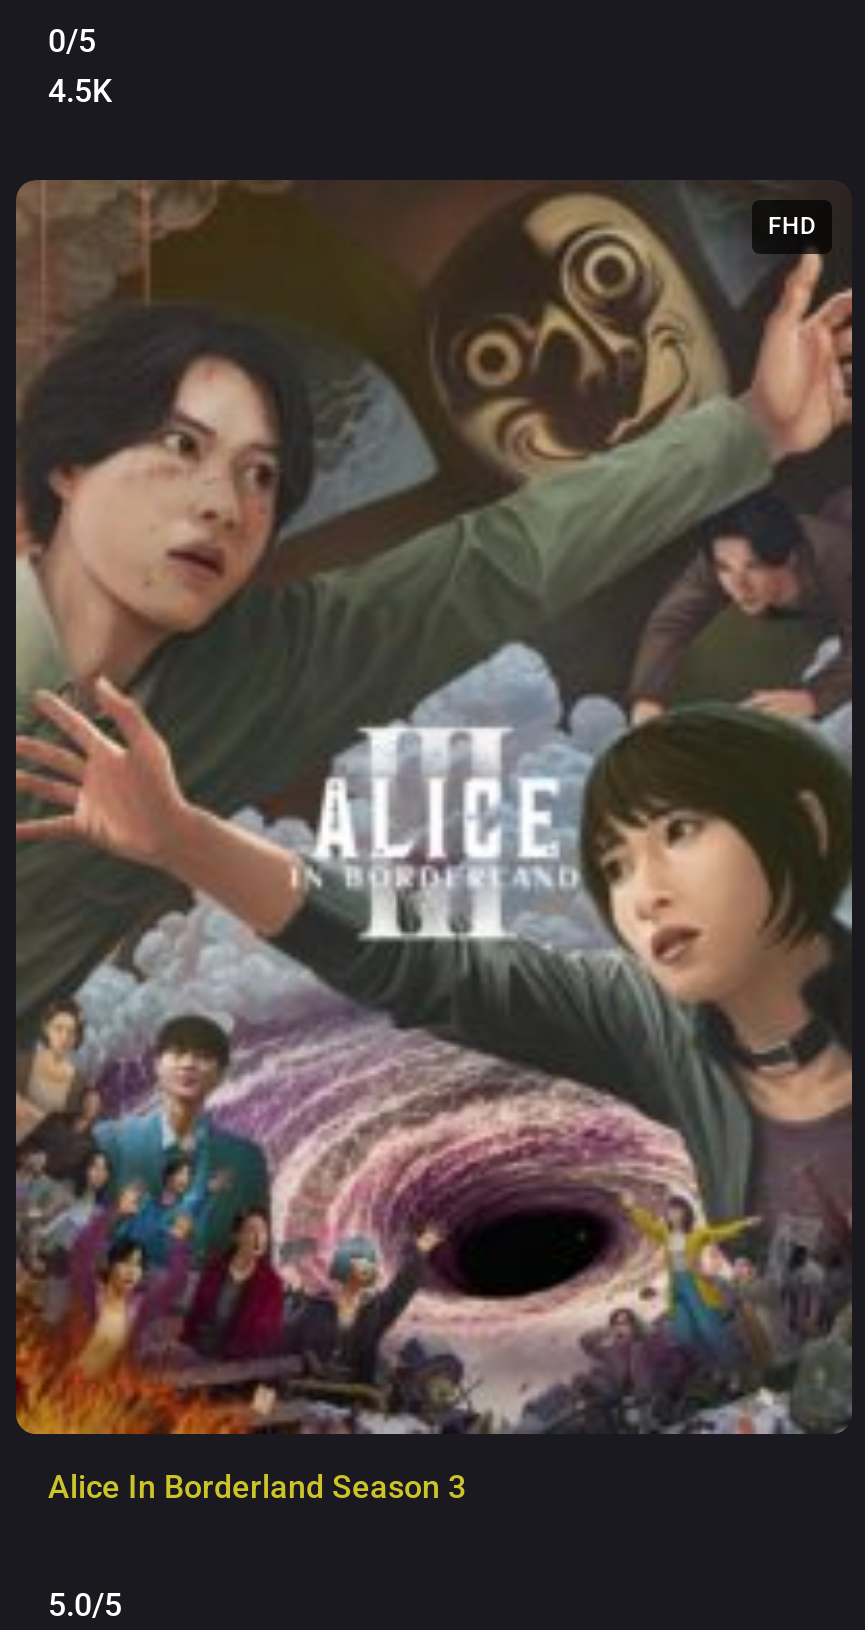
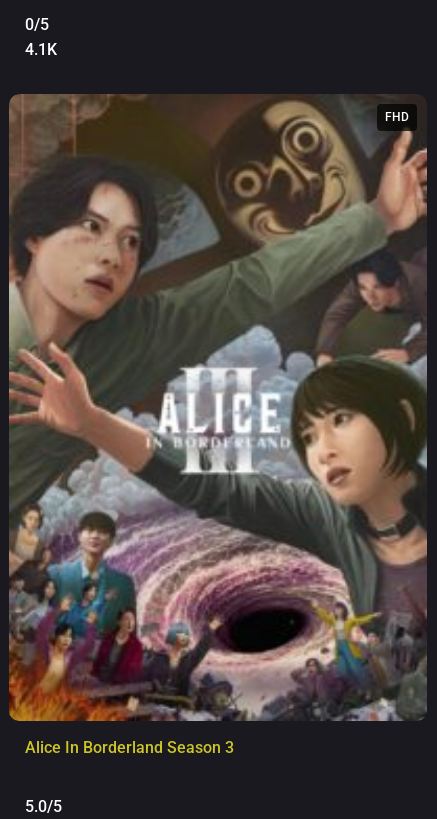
- 4.5K
+ 4.1K
